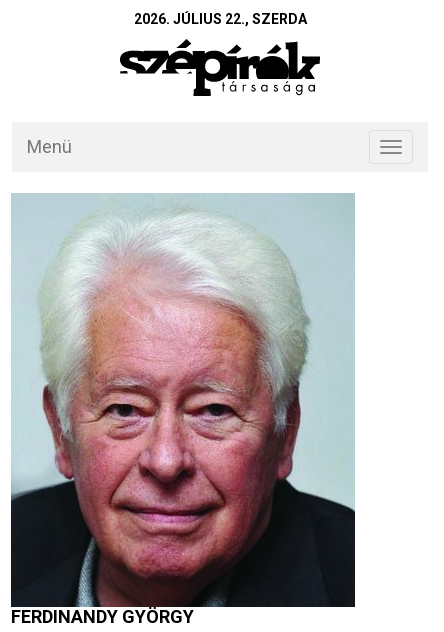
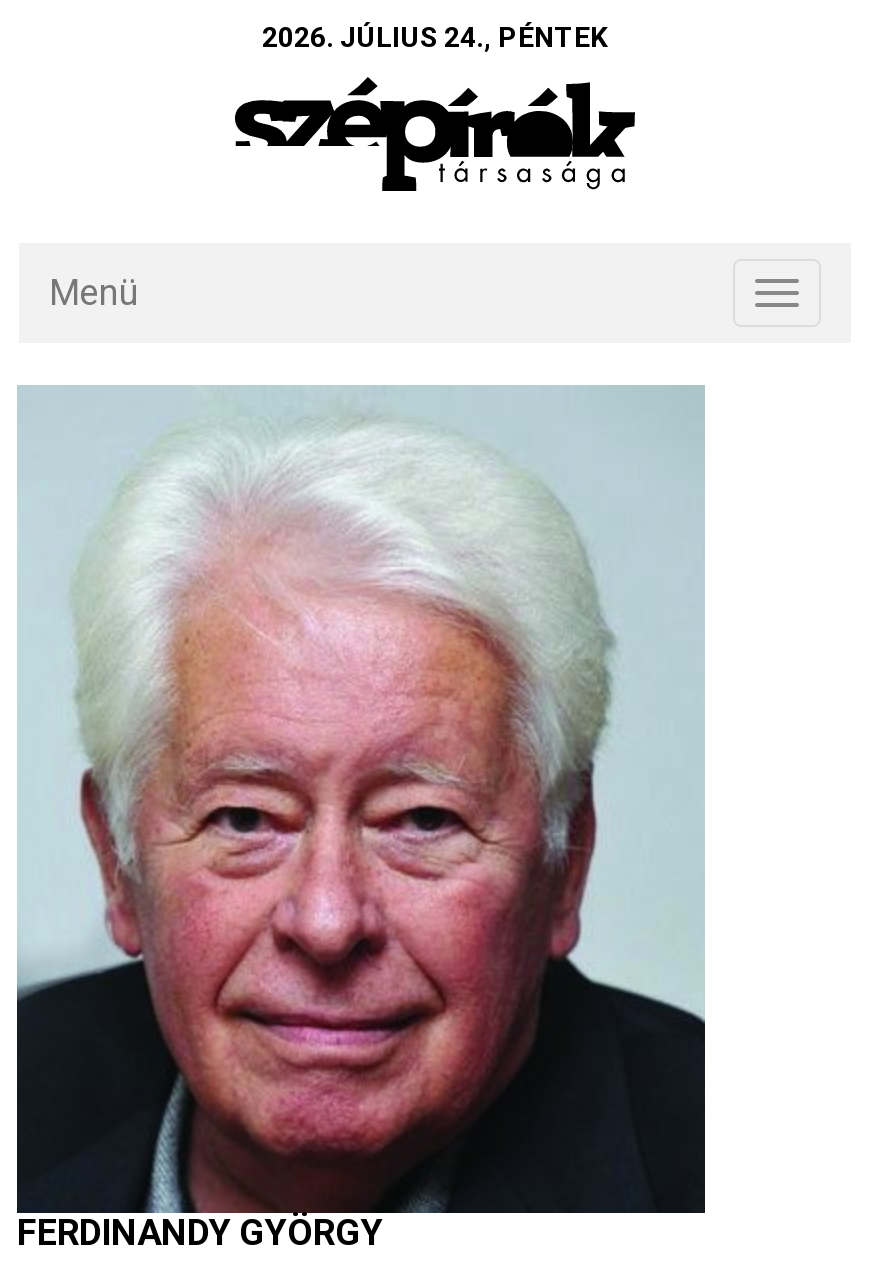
- 2026. JÚLIUS 22., SZERDA
+ 2026. JÚLIUS 24., PÉNTEK
